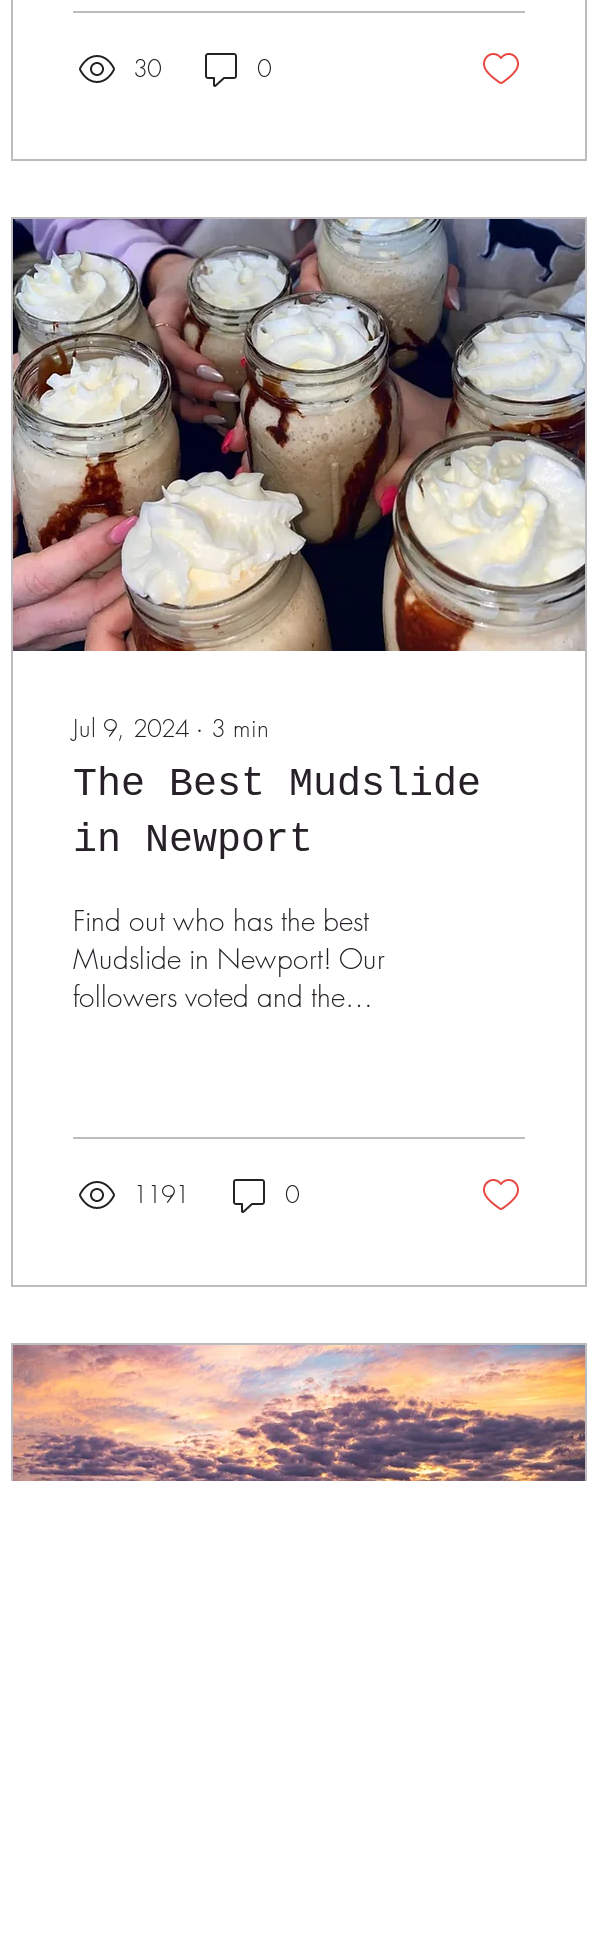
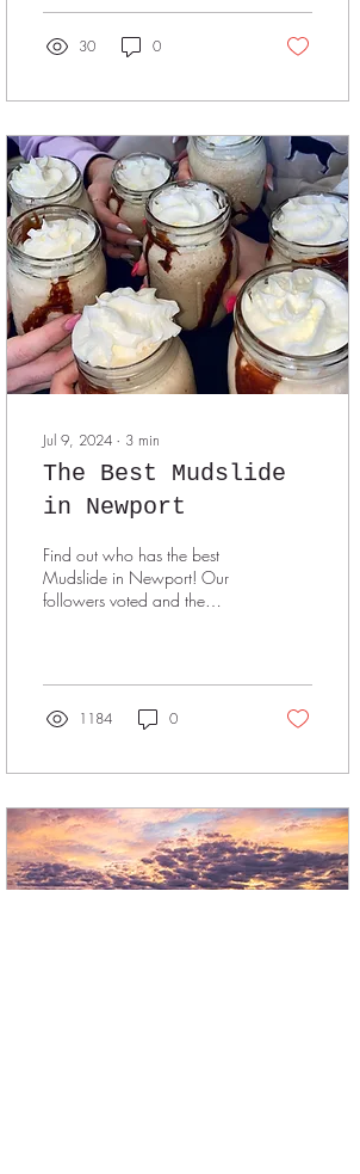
- 1191
+ 1184
